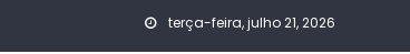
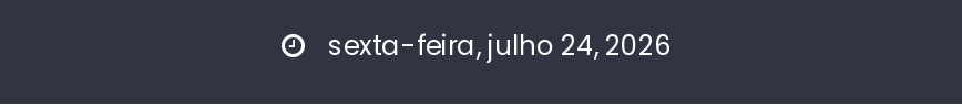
- terça-feira, julho 21, 2026
+ sexta-feira, julho 24, 2026
